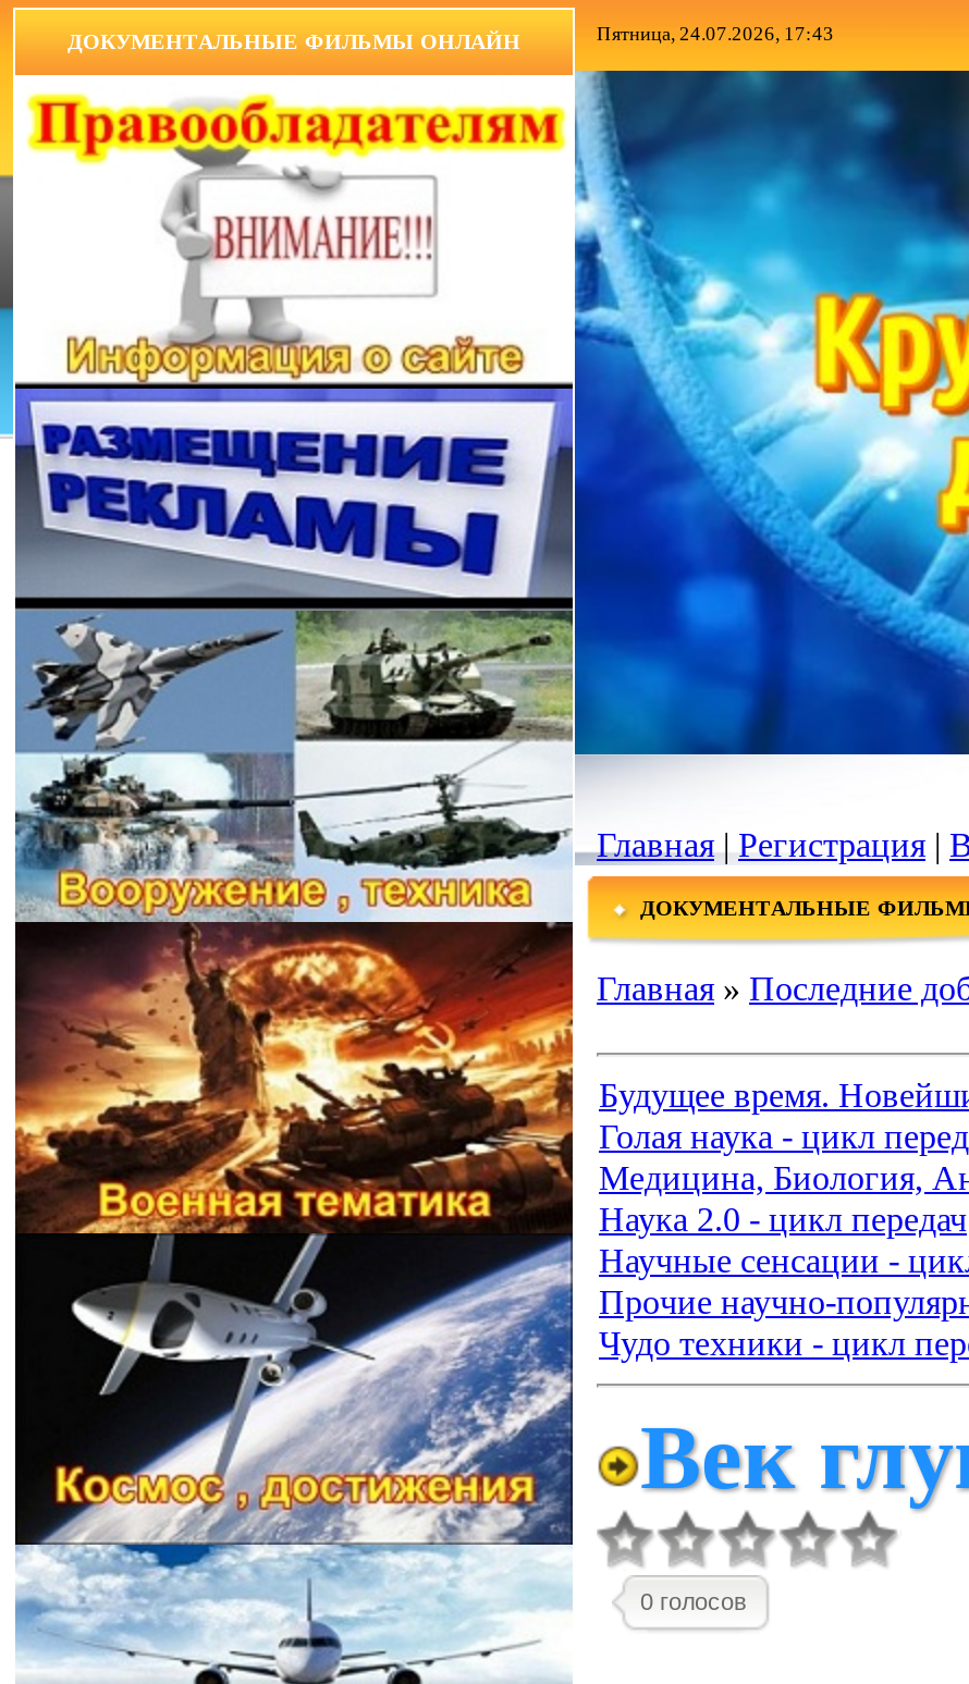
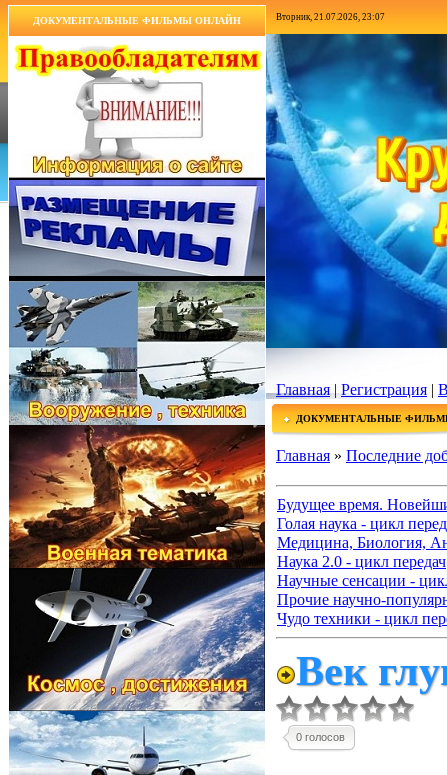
- Пятница, 24.07.2026, 17:43
+ Вторник, 21.07.2026, 23:07
